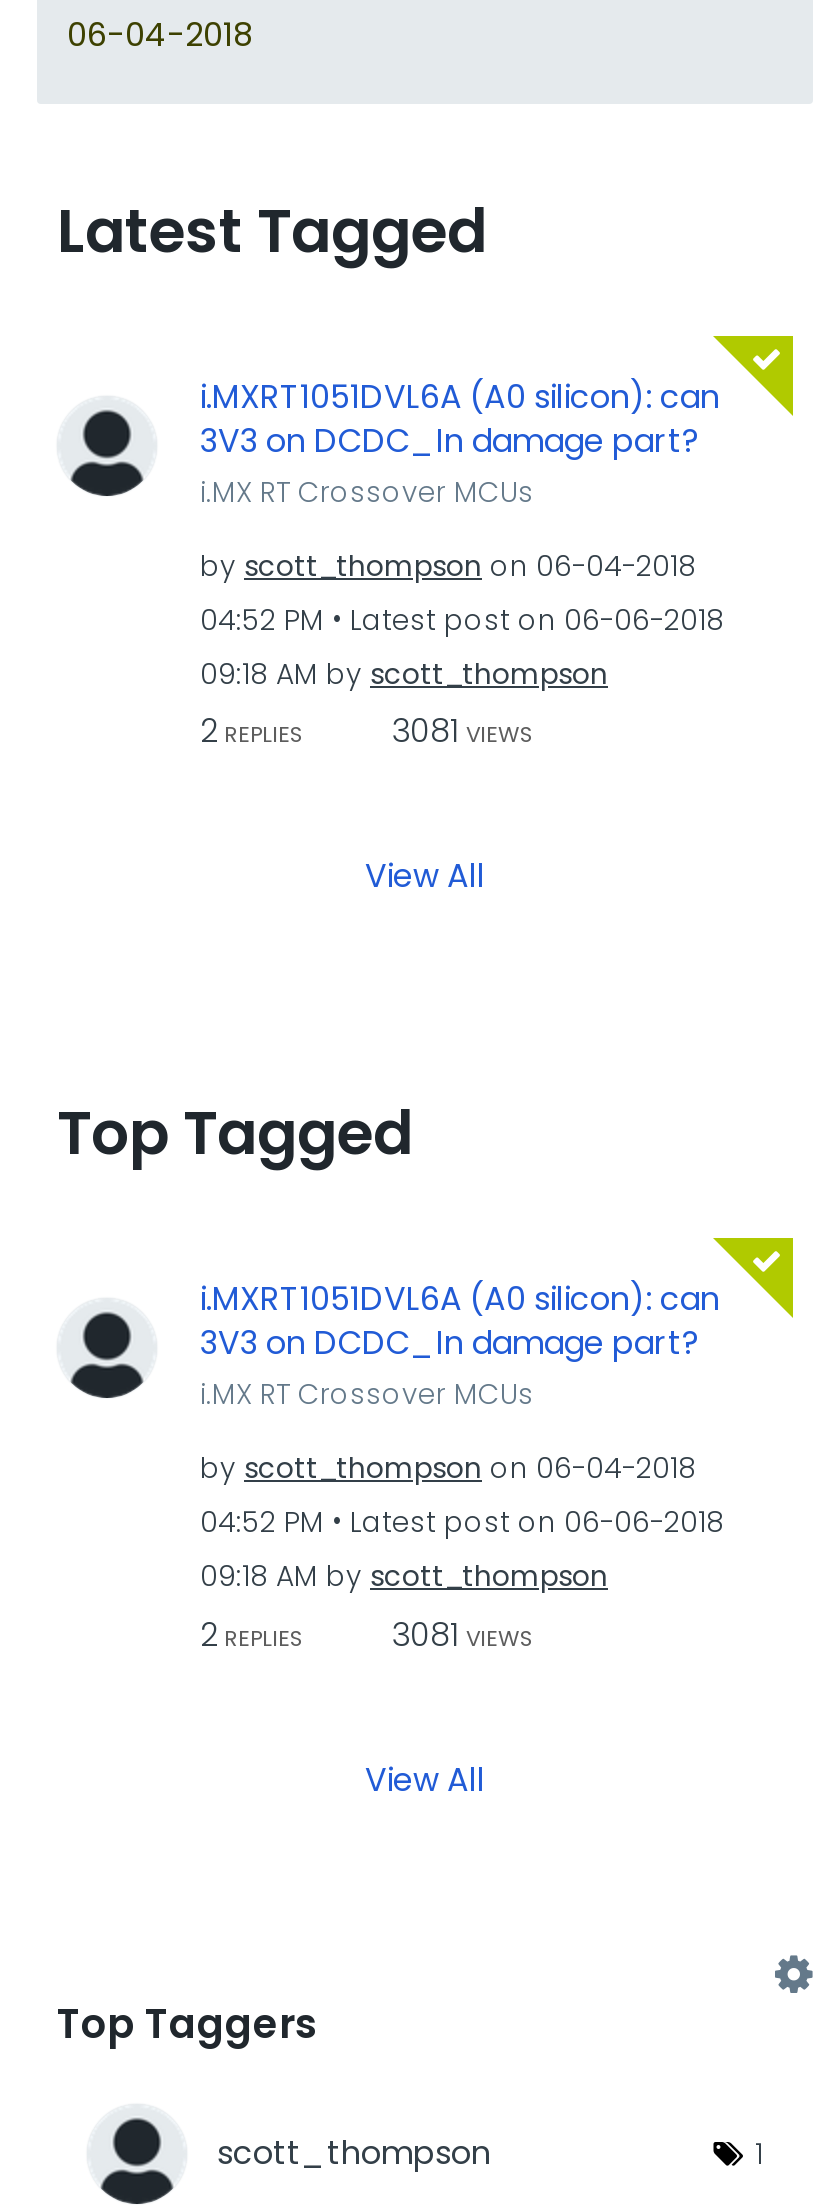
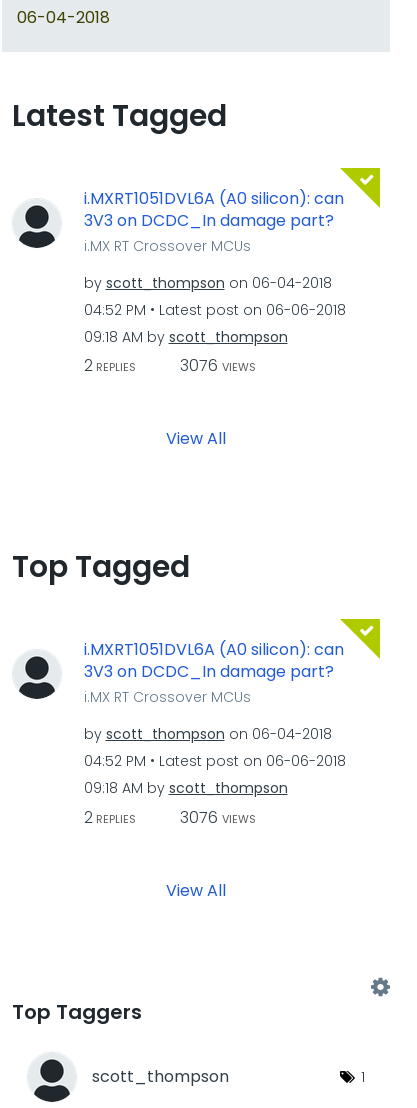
- 2 REPLIES 3081 VIEWS
+ 2 REPLIES 3076 VIEWS

- 2 REPLIES 3081 VIEWS
+ 2 REPLIES 3076 VIEWS
